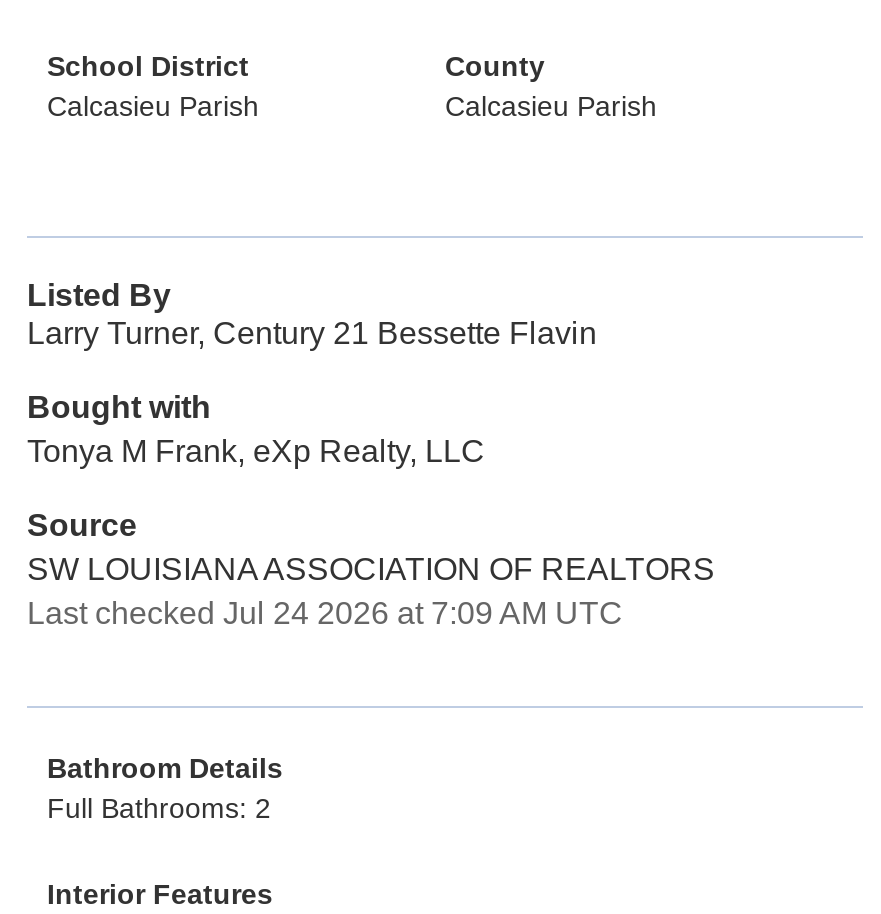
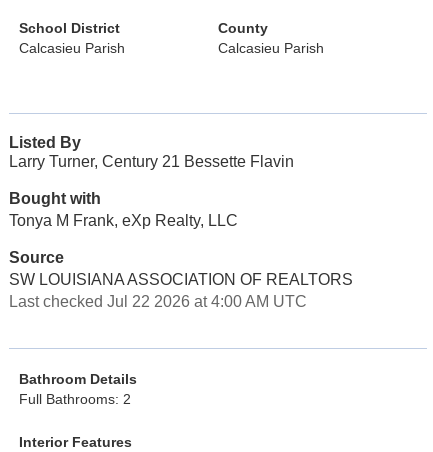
- Last checked Jul 24 2026 at 7:09 AM UTC
+ Last checked Jul 22 2026 at 4:00 AM UTC
